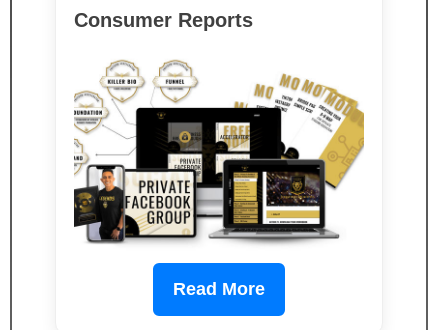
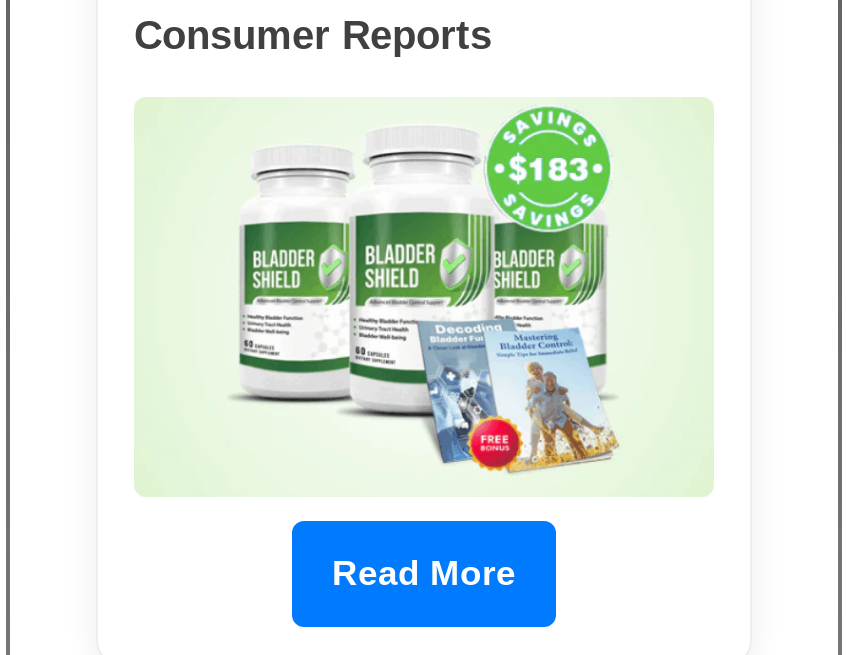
- [image]
+ [image]
